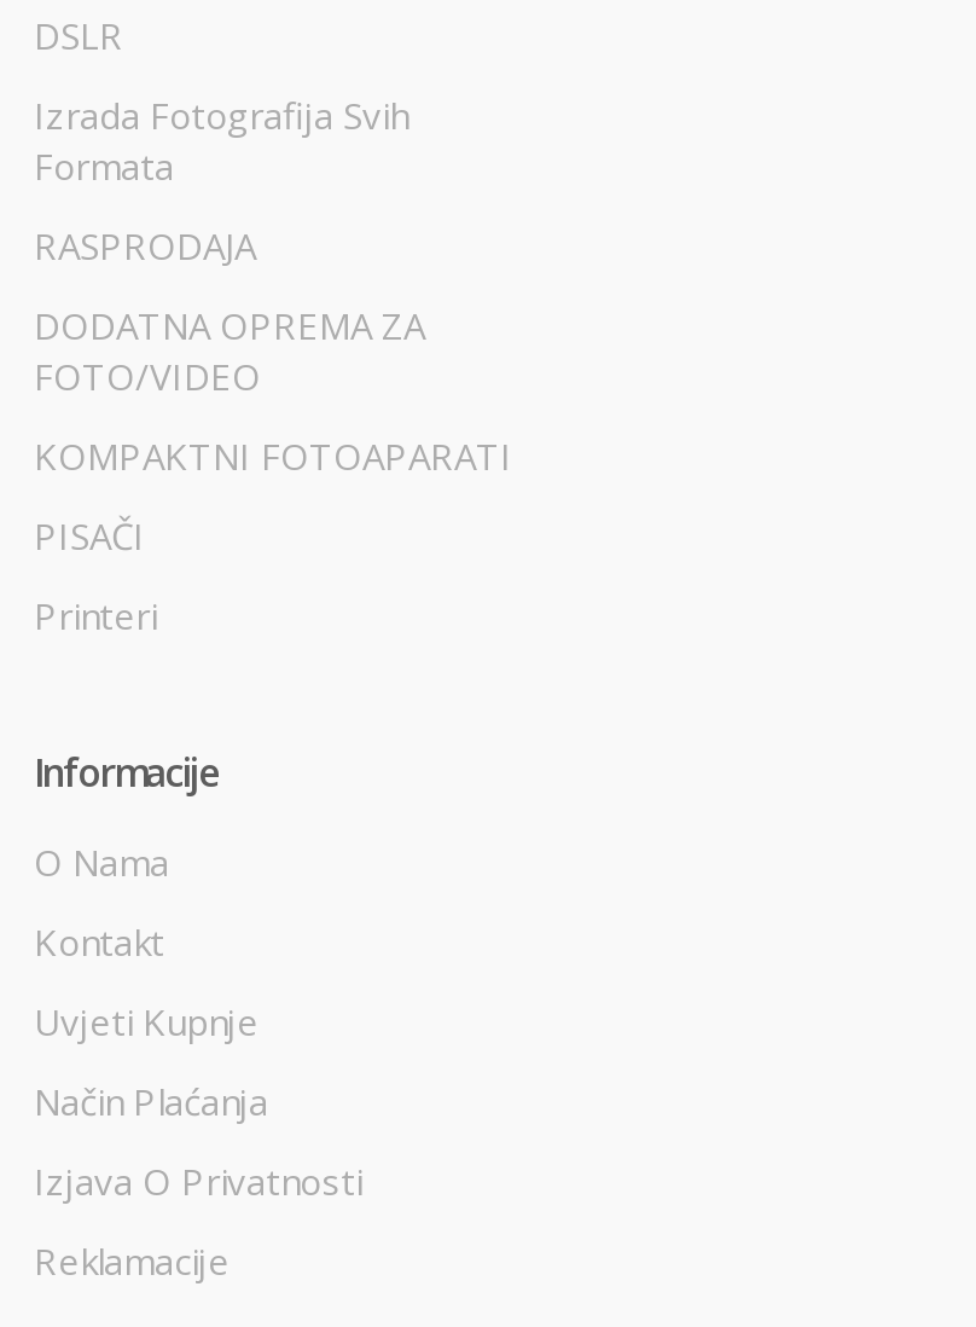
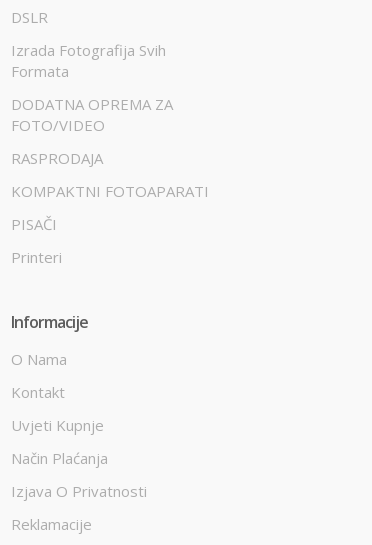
moved down: RASPRODAJA

moved up: DODATNA OPREMA ZA | FOTO/VIDEO
